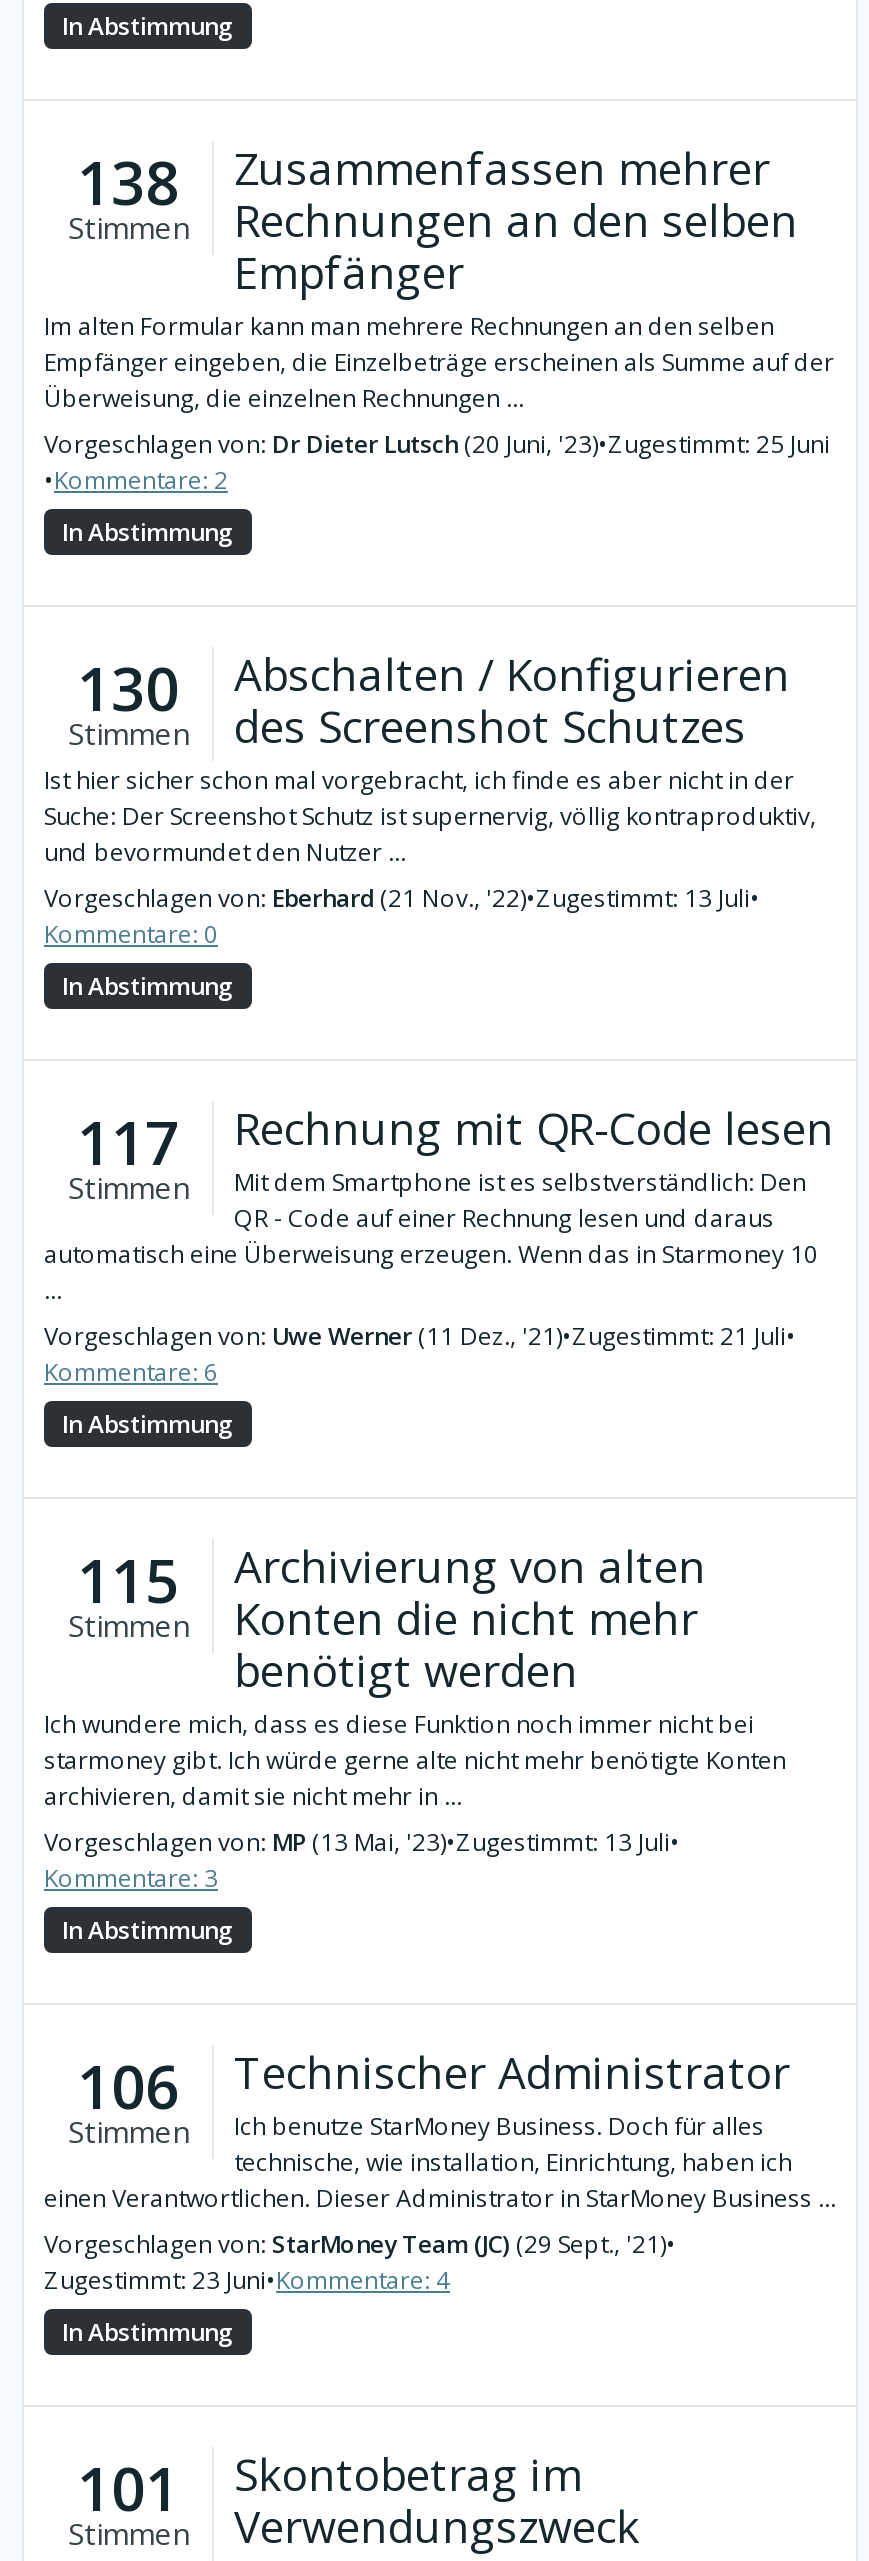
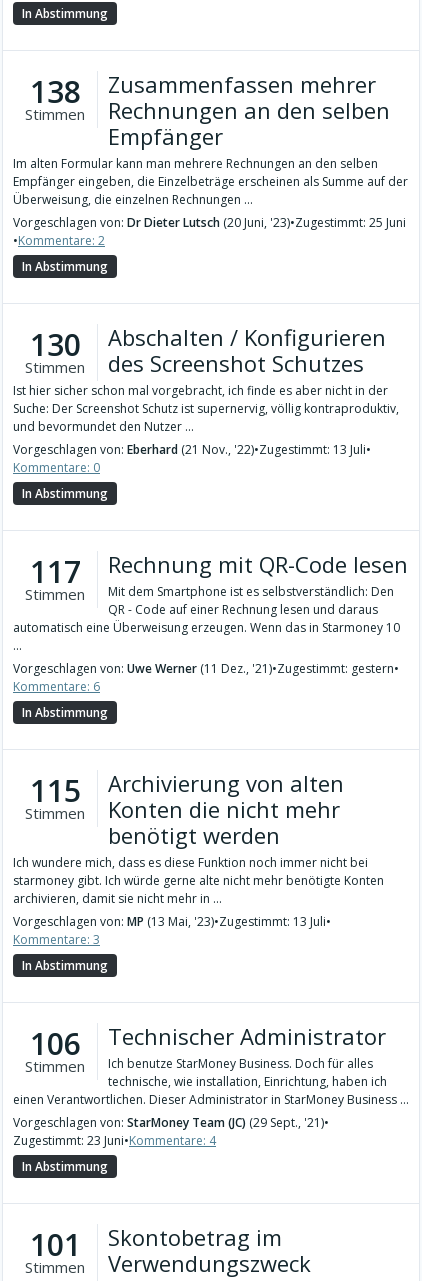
- Vorgeschlagen von: Uwe Werner (11 Dez., '21) •Zugestimmt: 21 Juli•
+ Vorgeschlagen von: Uwe Werner (11 Dez., '21) •Zugestimmt: gestern•
